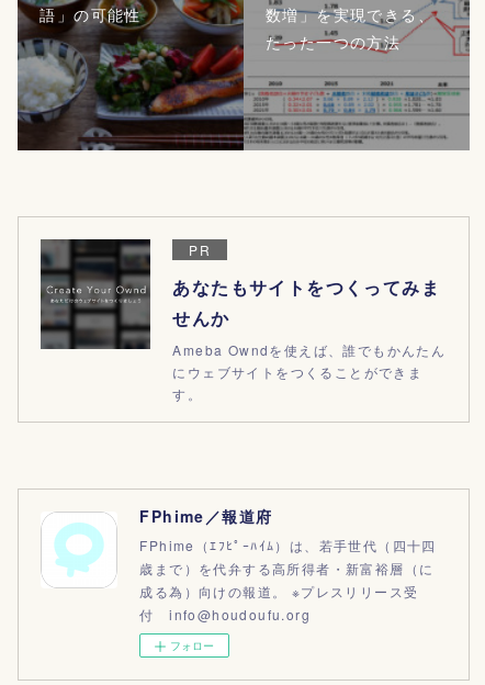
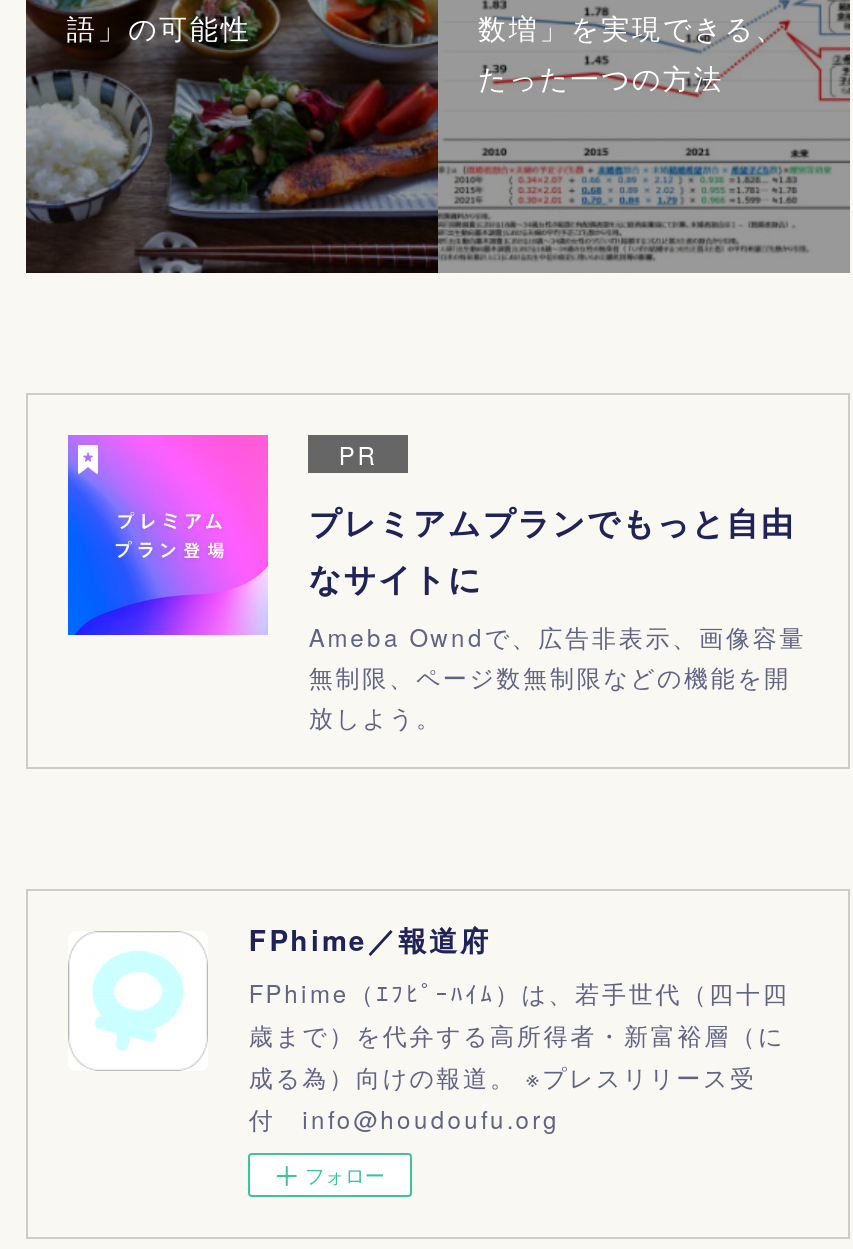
- [image]
- あなたもサイトをつくってみま
- せんか
- Ameba Owndを使えば、誰でもかんたん
- にウェブサイトをつくることができま
- す。
+ [image]
+ プレミアムプランでもっと自由
+ なサイトに
+ Ameba Owndで、広告非表示、画像容量
+ 無制限、ページ数無制限などの機能を開
+ 放しよう。
